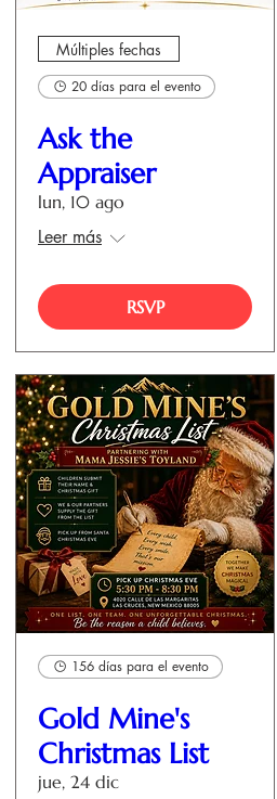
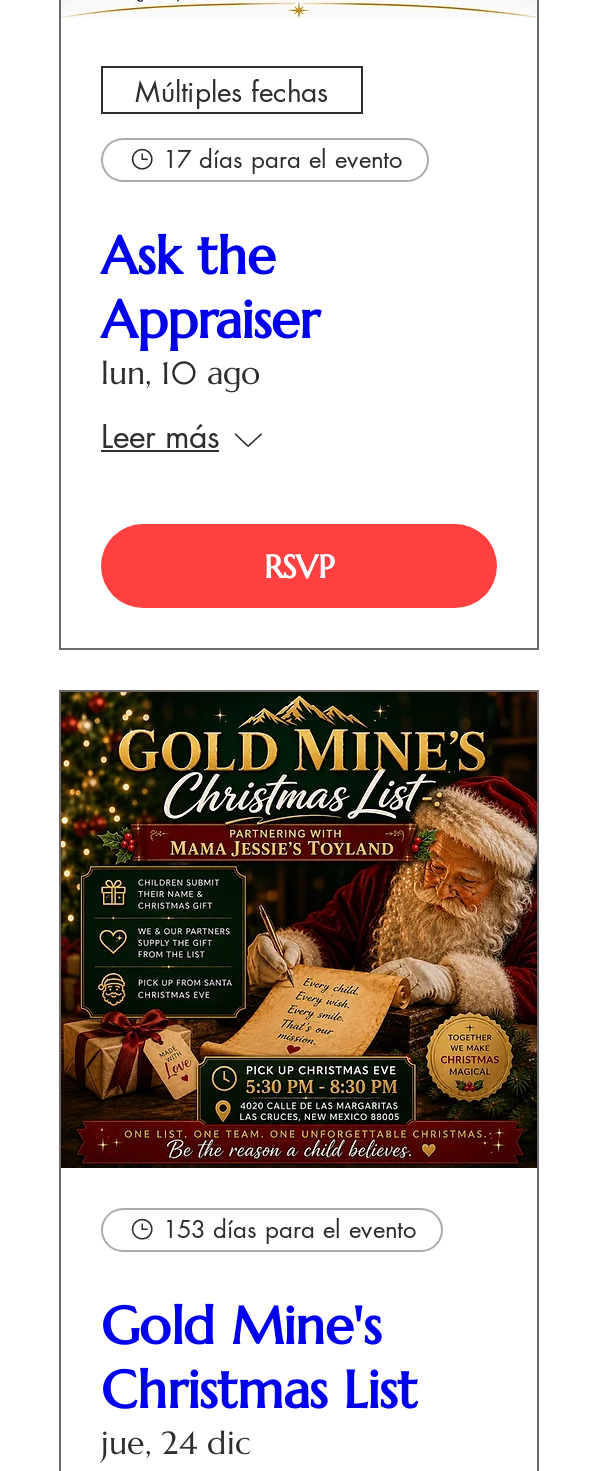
- 20 días para el evento
+ 17 días para el evento

- 156 días para el evento
+ 153 días para el evento
